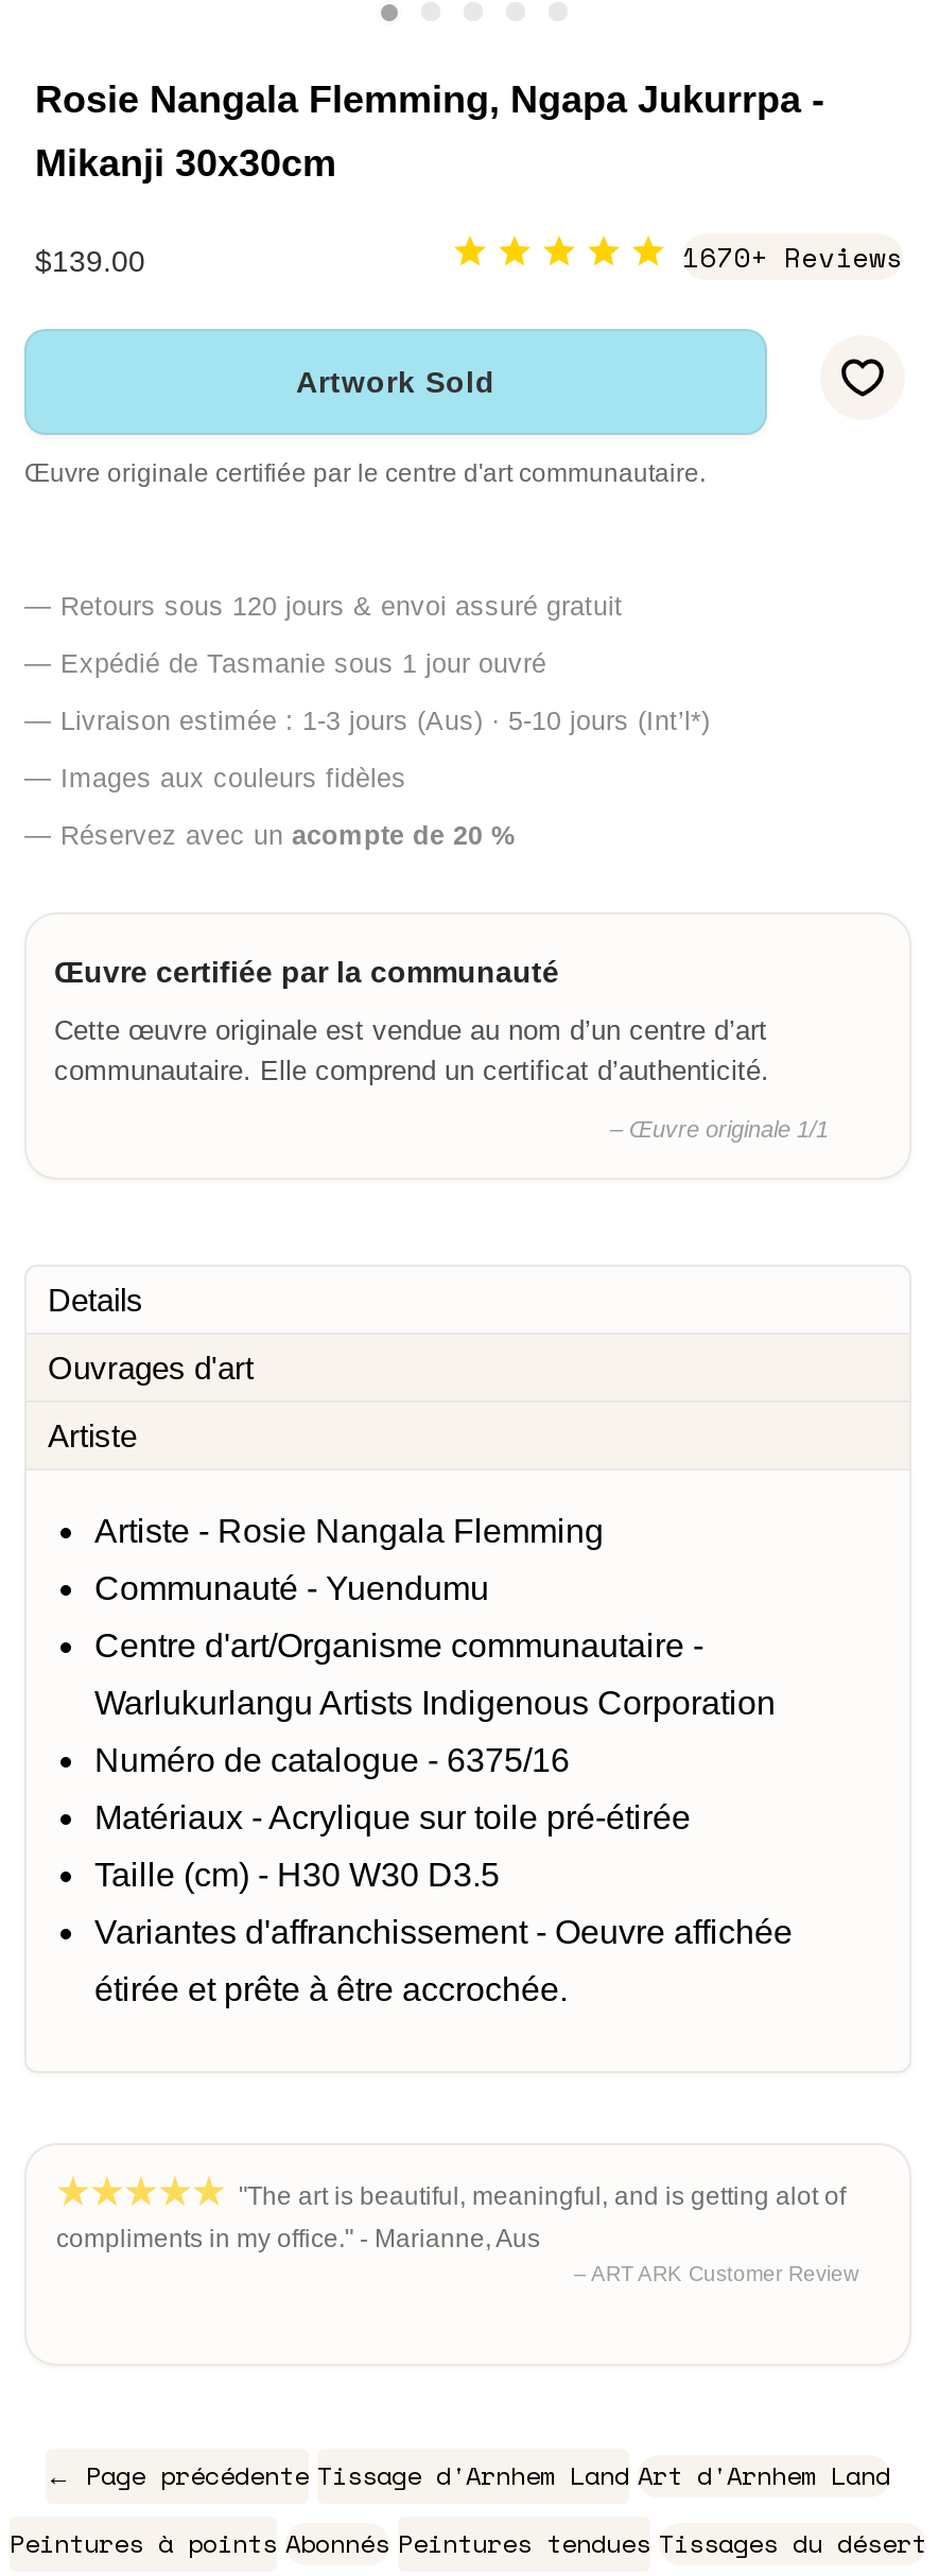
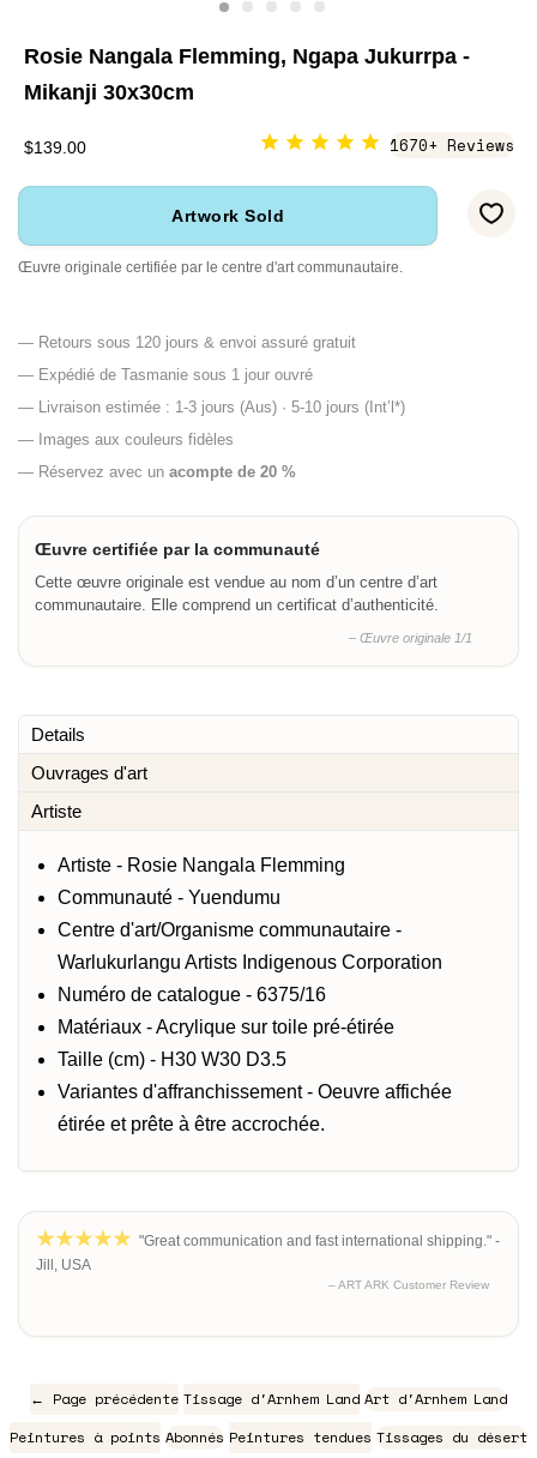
- "The art is beautiful, meaningful, and is getting alot of
- compliments in my office." - Marianne, Aus
+ "Great communication and fast international shipping." -
+ Jill, USA
